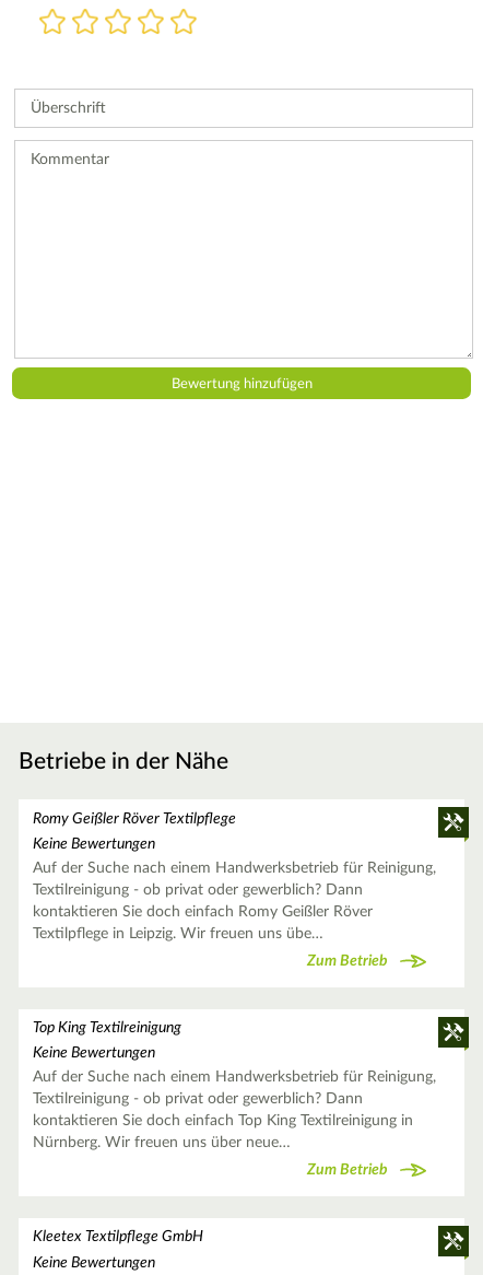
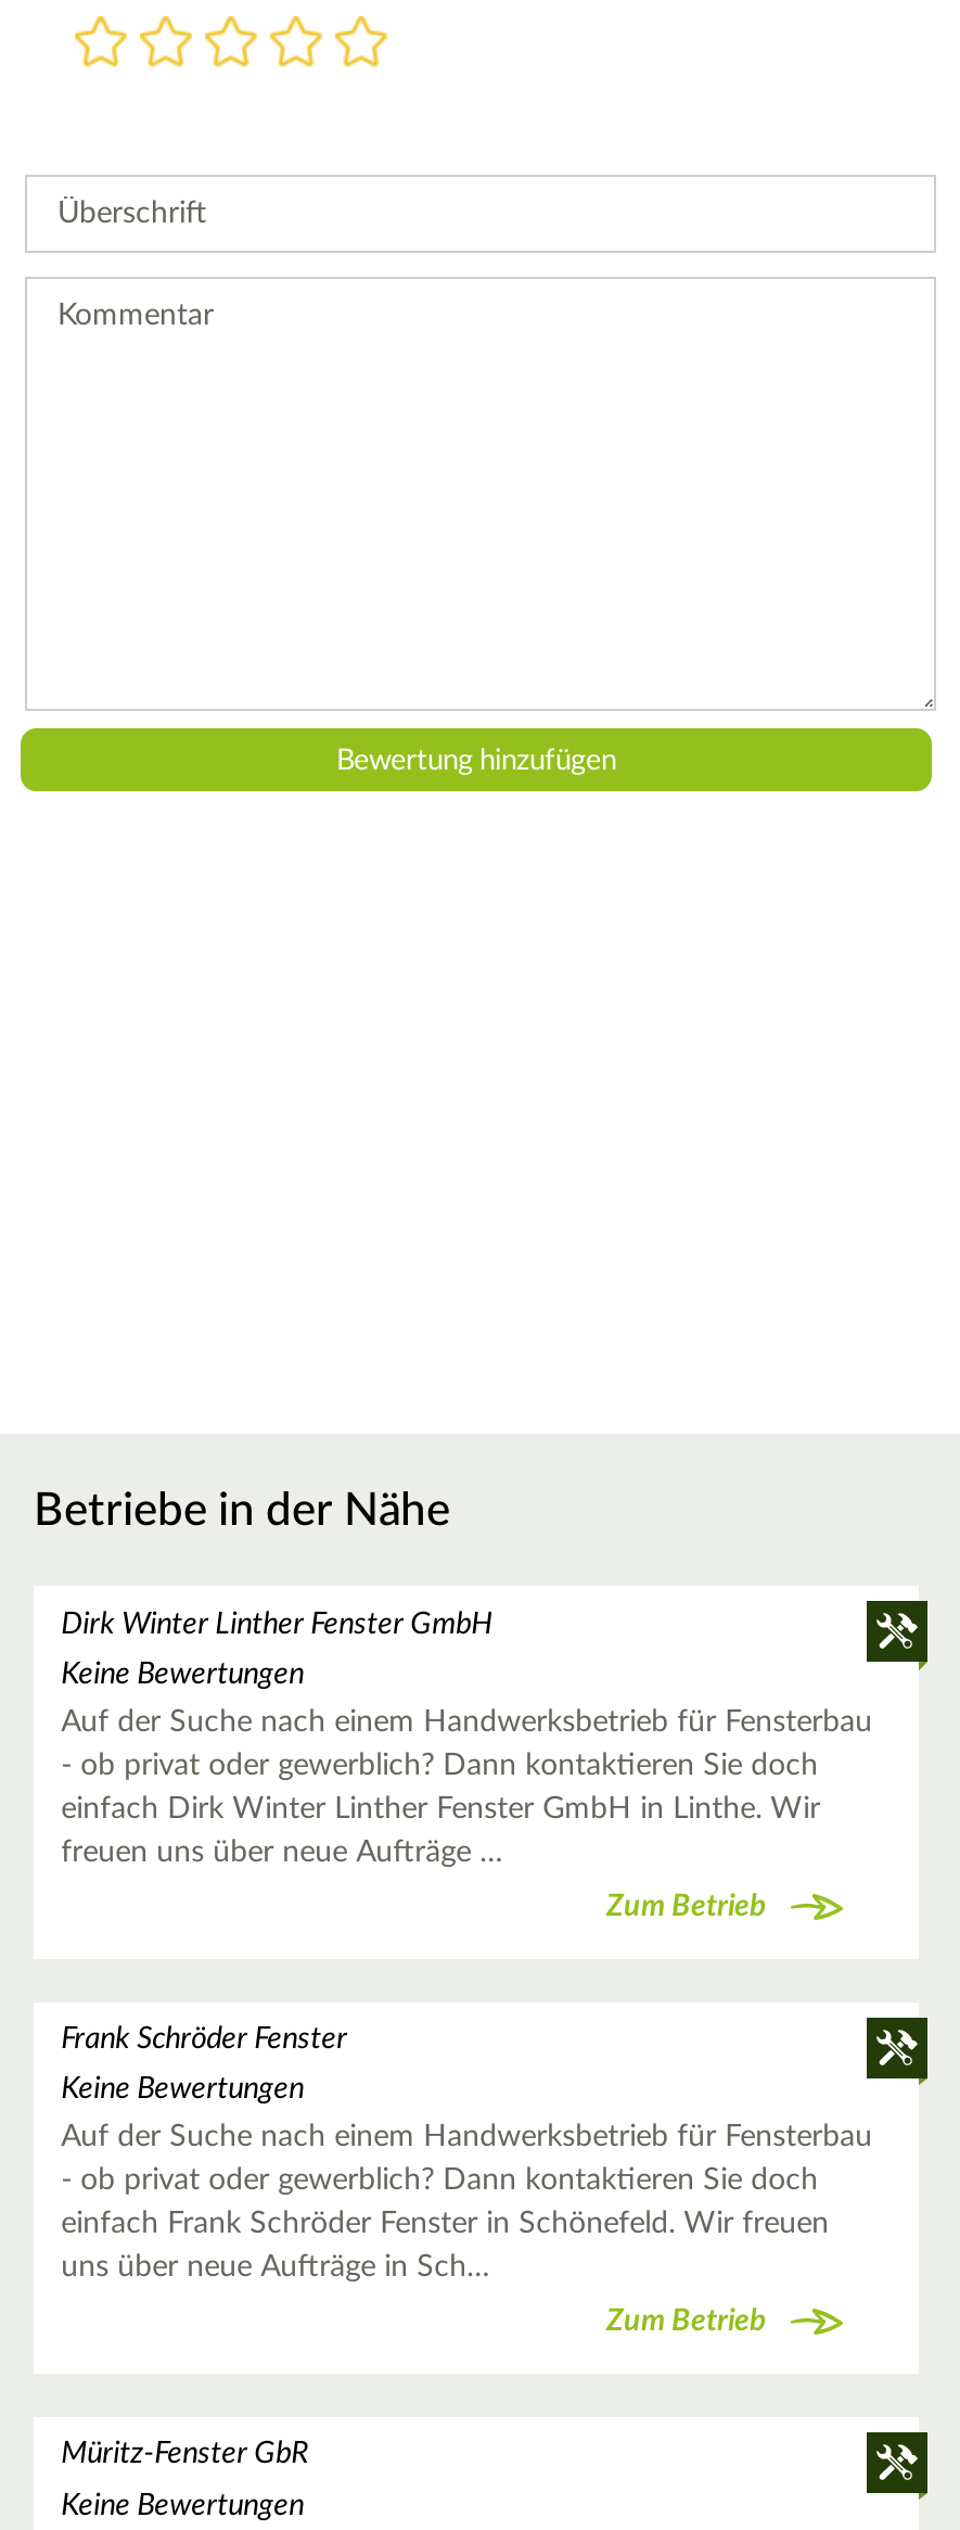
- Romy Geißler Röver Textilpflege
+ Dirk Winter Linther Fenster GmbH

- Auf der Suche nach einem Handwerksbetrieb für Reinigung,
- Textilreinigung - ob privat oder gewerblich? Dann
- kontaktieren Sie doch einfach Romy Geißler Röver
- Textilpflege in Leipzig. Wir freuen uns übe…
+ Auf der Suche nach einem Handwerksbetrieb für Fensterbau
+ - ob privat oder gewerblich? Dann kontaktieren Sie doch
+ einfach Dirk Winter Linther Fenster GmbH in Linthe. Wir
+ freuen uns über neue Aufträge …

- Top King Textilreinigung
+ Frank Schröder Fenster

- Auf der Suche nach einem Handwerksbetrieb für Reinigung,
- Textilreinigung - ob privat oder gewerblich? Dann
- kontaktieren Sie doch einfach Top King Textilreinigung in
- Nürnberg. Wir freuen uns über neue…
+ Auf der Suche nach einem Handwerksbetrieb für Fensterbau
+ - ob privat oder gewerblich? Dann kontaktieren Sie doch
+ einfach Frank Schröder Fenster in Schönefeld. Wir freuen
+ uns über neue Aufträge in Sch…

- Kleetex Textilpflege GmbH
+ Müritz-Fenster GbR
